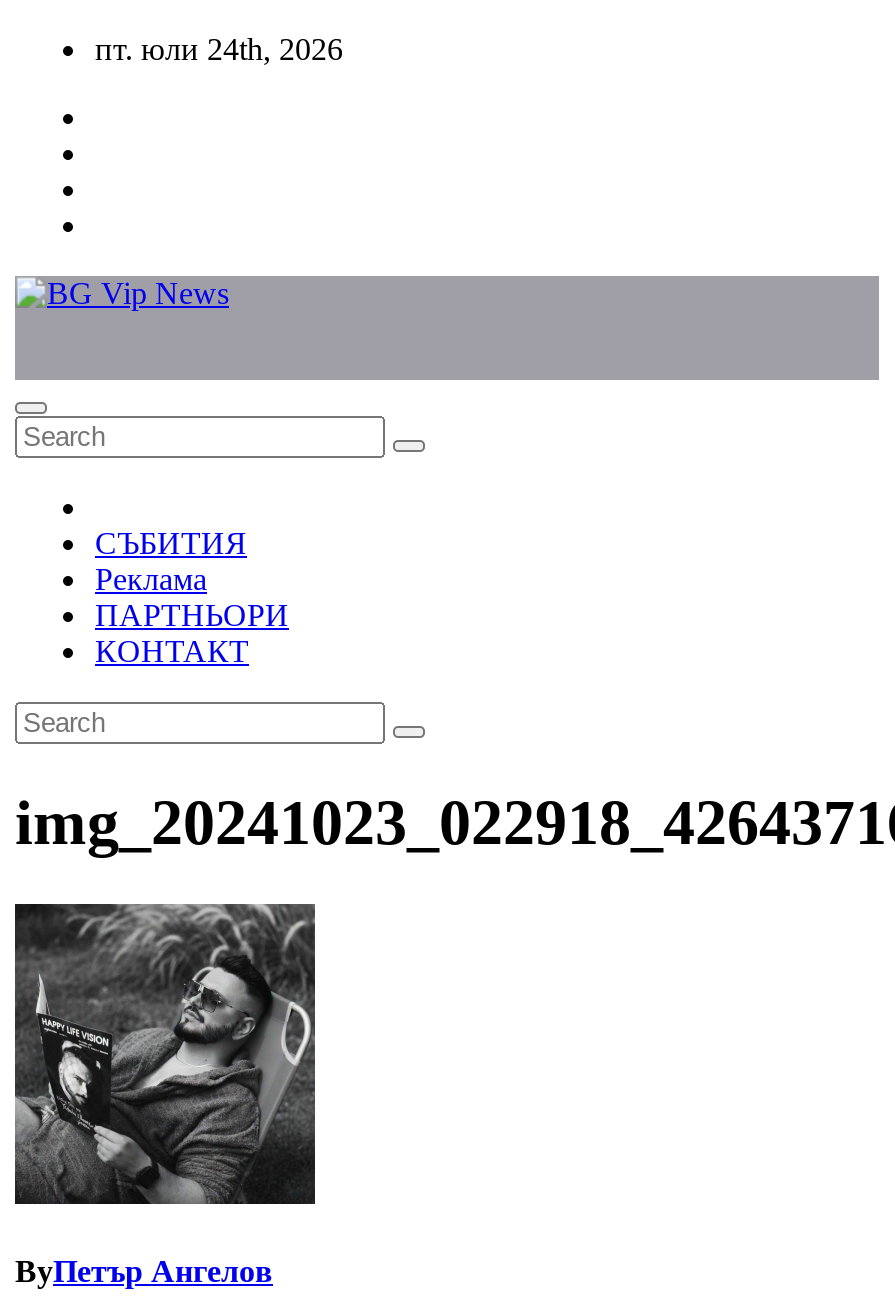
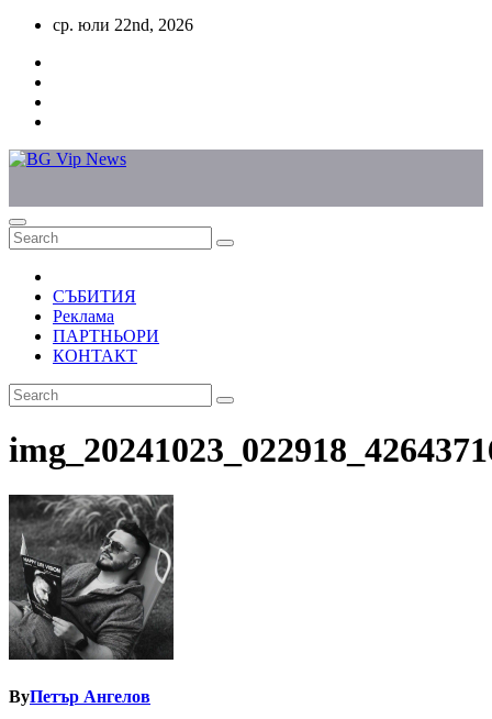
- пт. юли 24th, 2026
+ ср. юли 22nd, 2026
